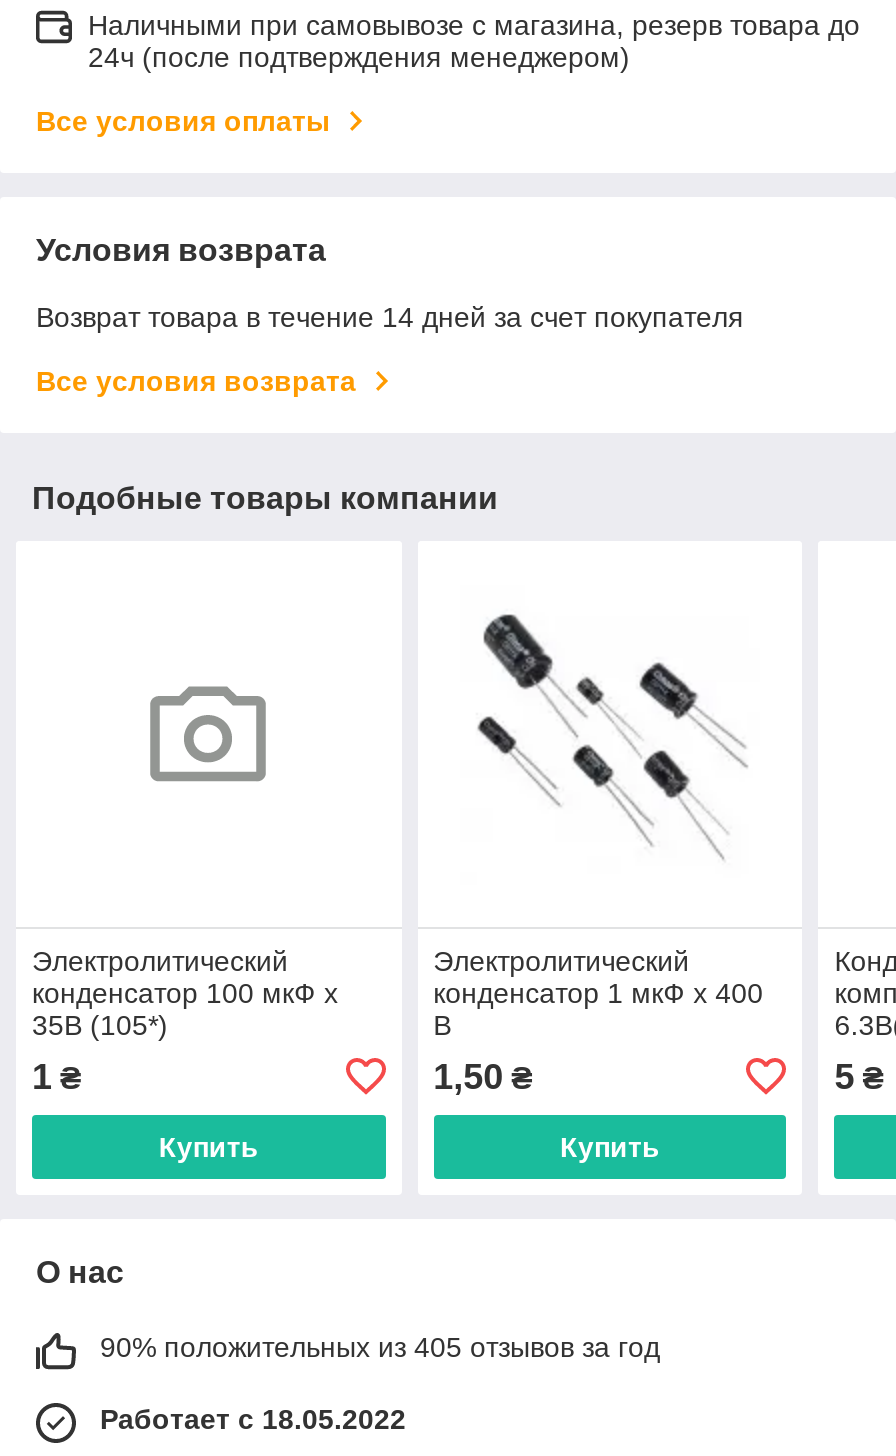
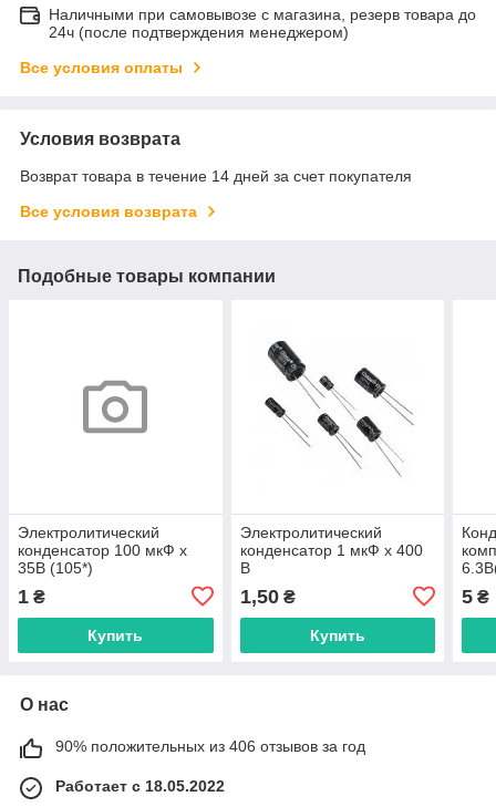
- 90% положительных из 405 отзывов за год
+ 90% положительных из 406 отзывов за год
